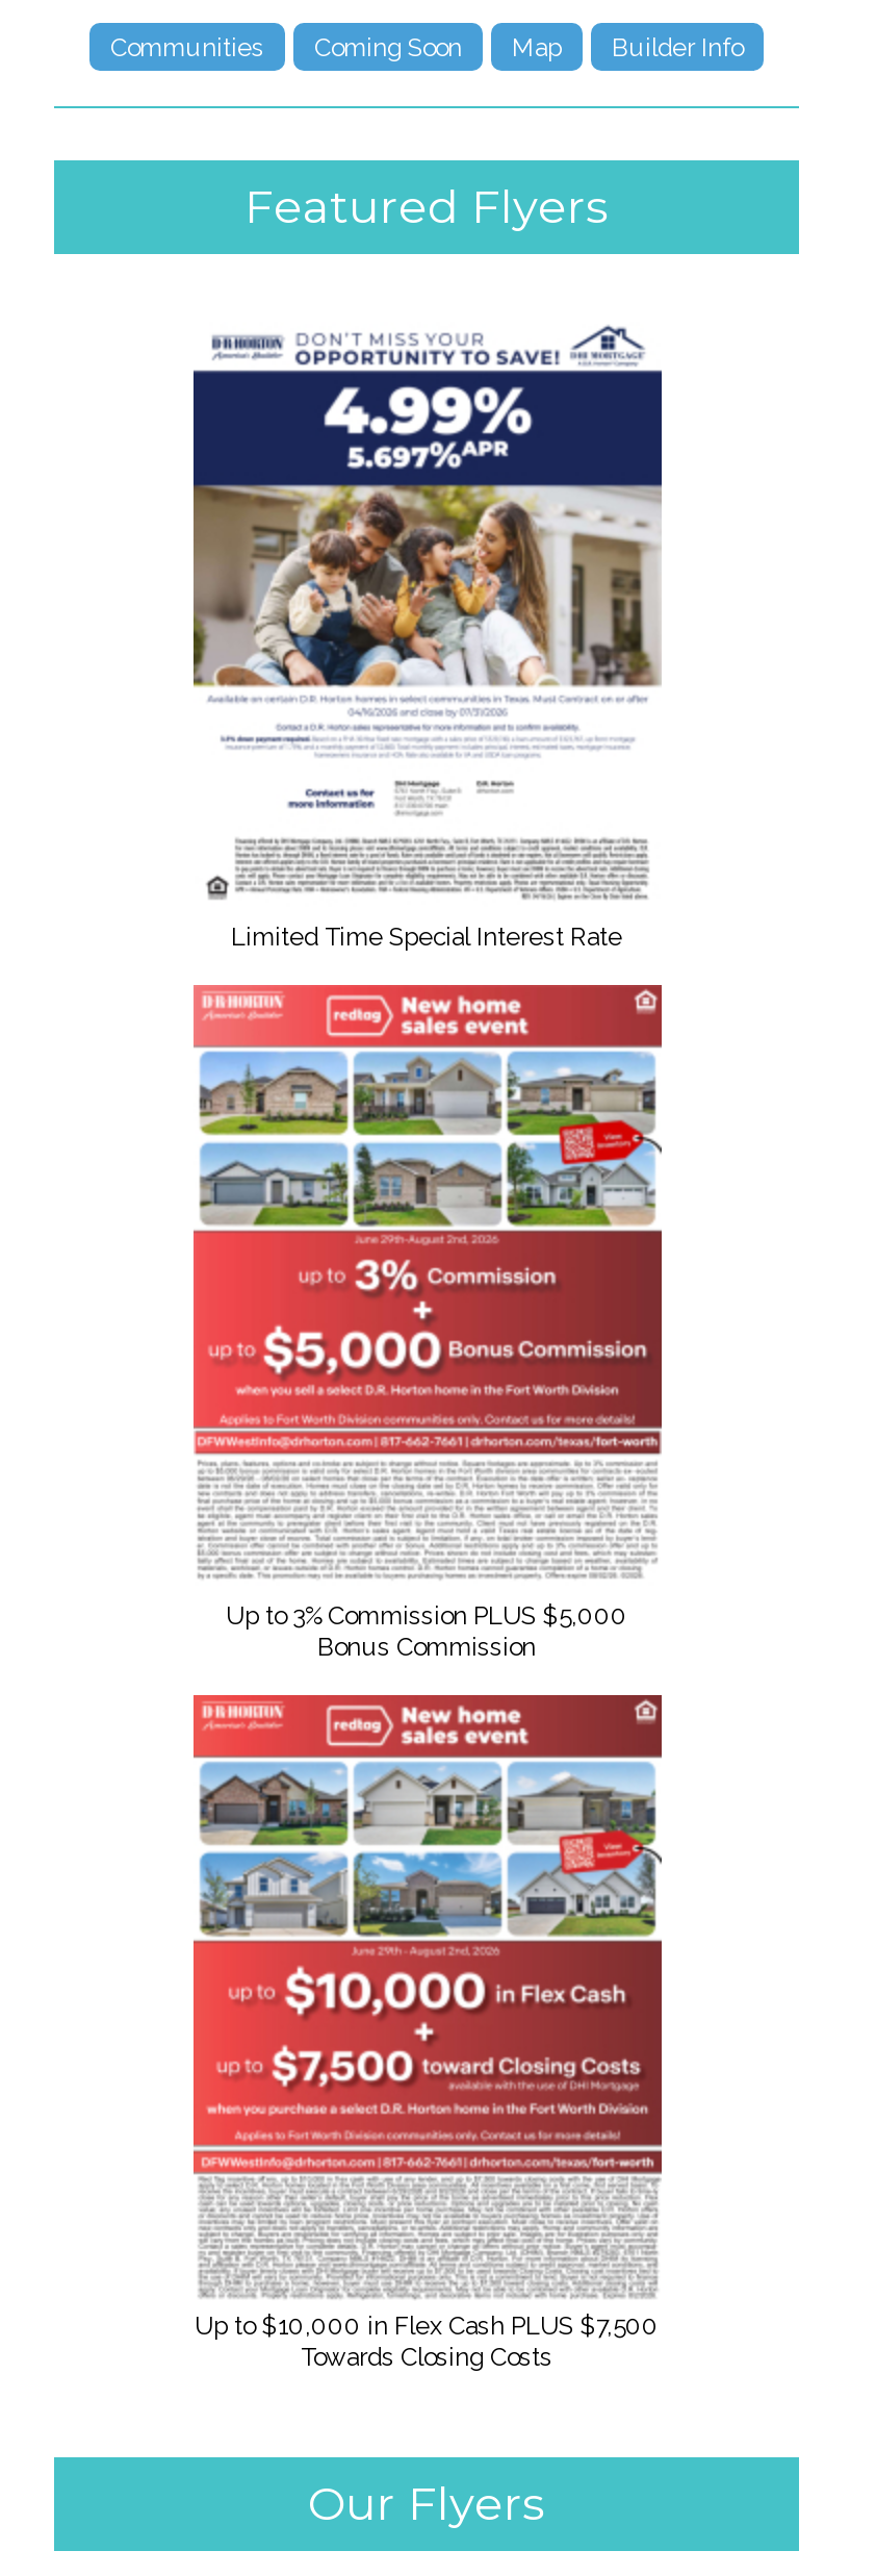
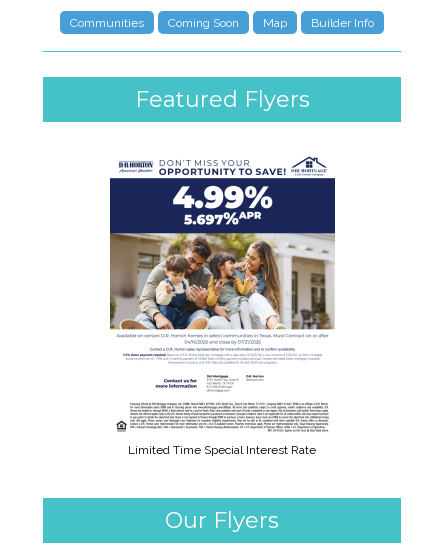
- [image]
- Up to 3% Commission PLUS $5,000
- Bonus Commission

- [image]
- Up to $10,000 in Flex Cash PLUS $7,500
- Towards Closing Costs
